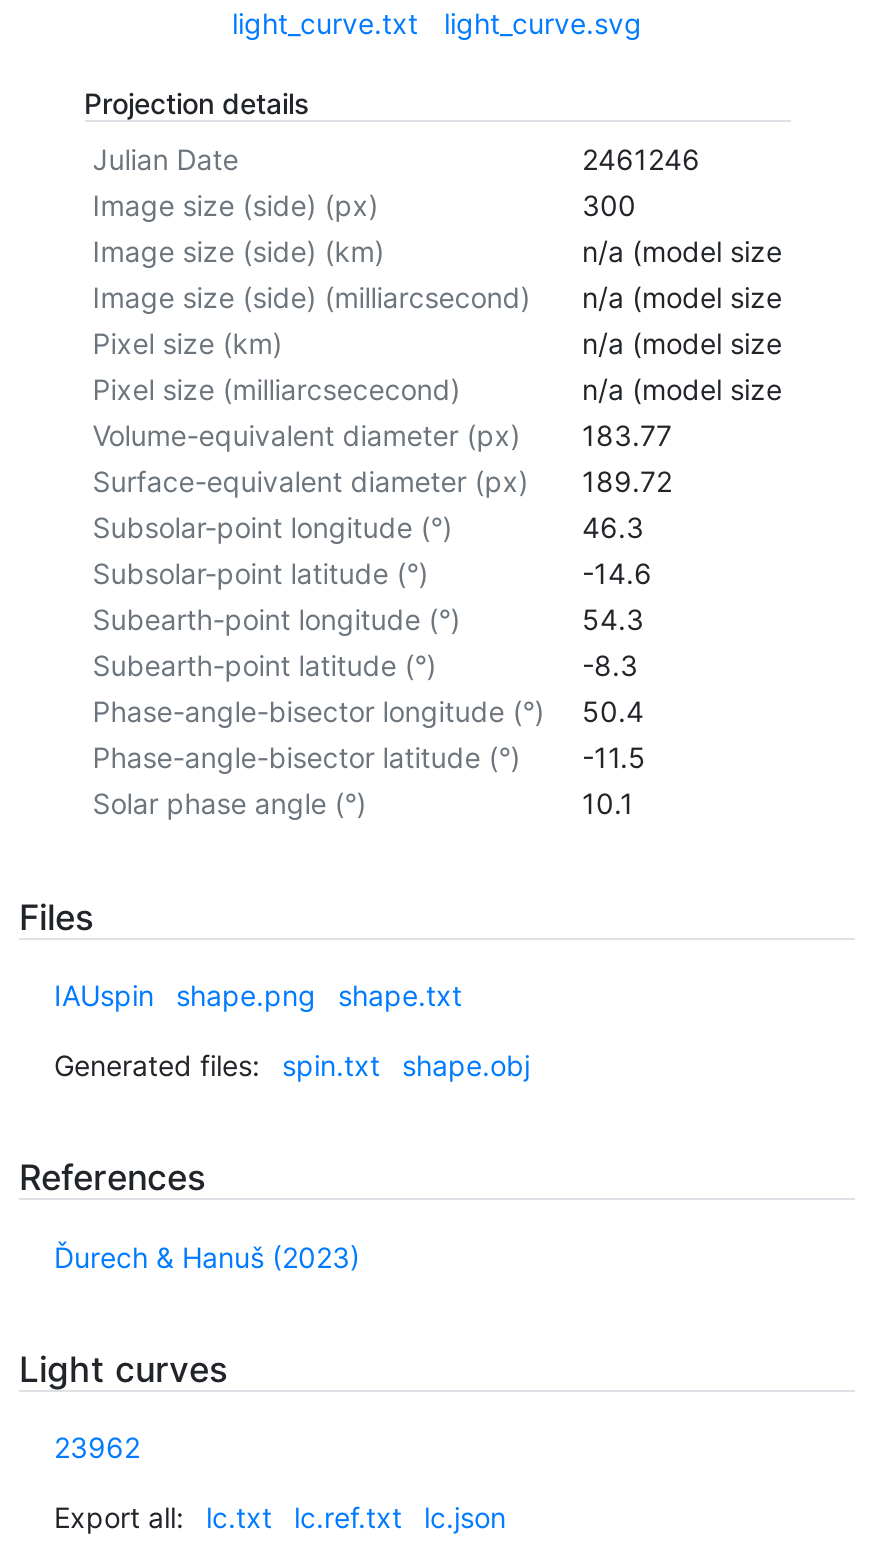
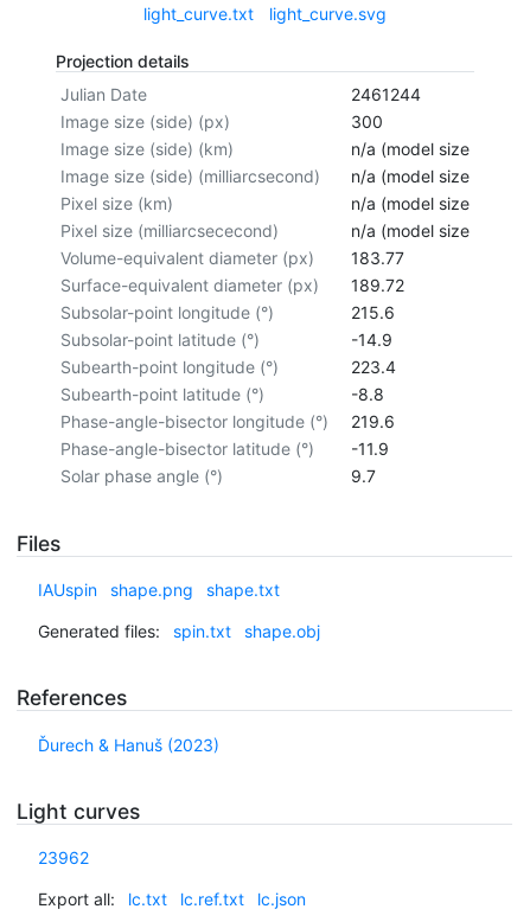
- 2461246
+ 2461244

- 46.3
+ 215.6

- -14.6
+ -14.9

- 54.3
+ 223.4

- -8.3
+ -8.8

- Phase-angle-bisector longitude (°) 50.4
+ Phase-angle-bisector longitude (°) 219.6

- Phase-angle-bisector latitude (°) -11.5
+ Phase-angle-bisector latitude (°) -11.9

- 10.1
+ 9.7
